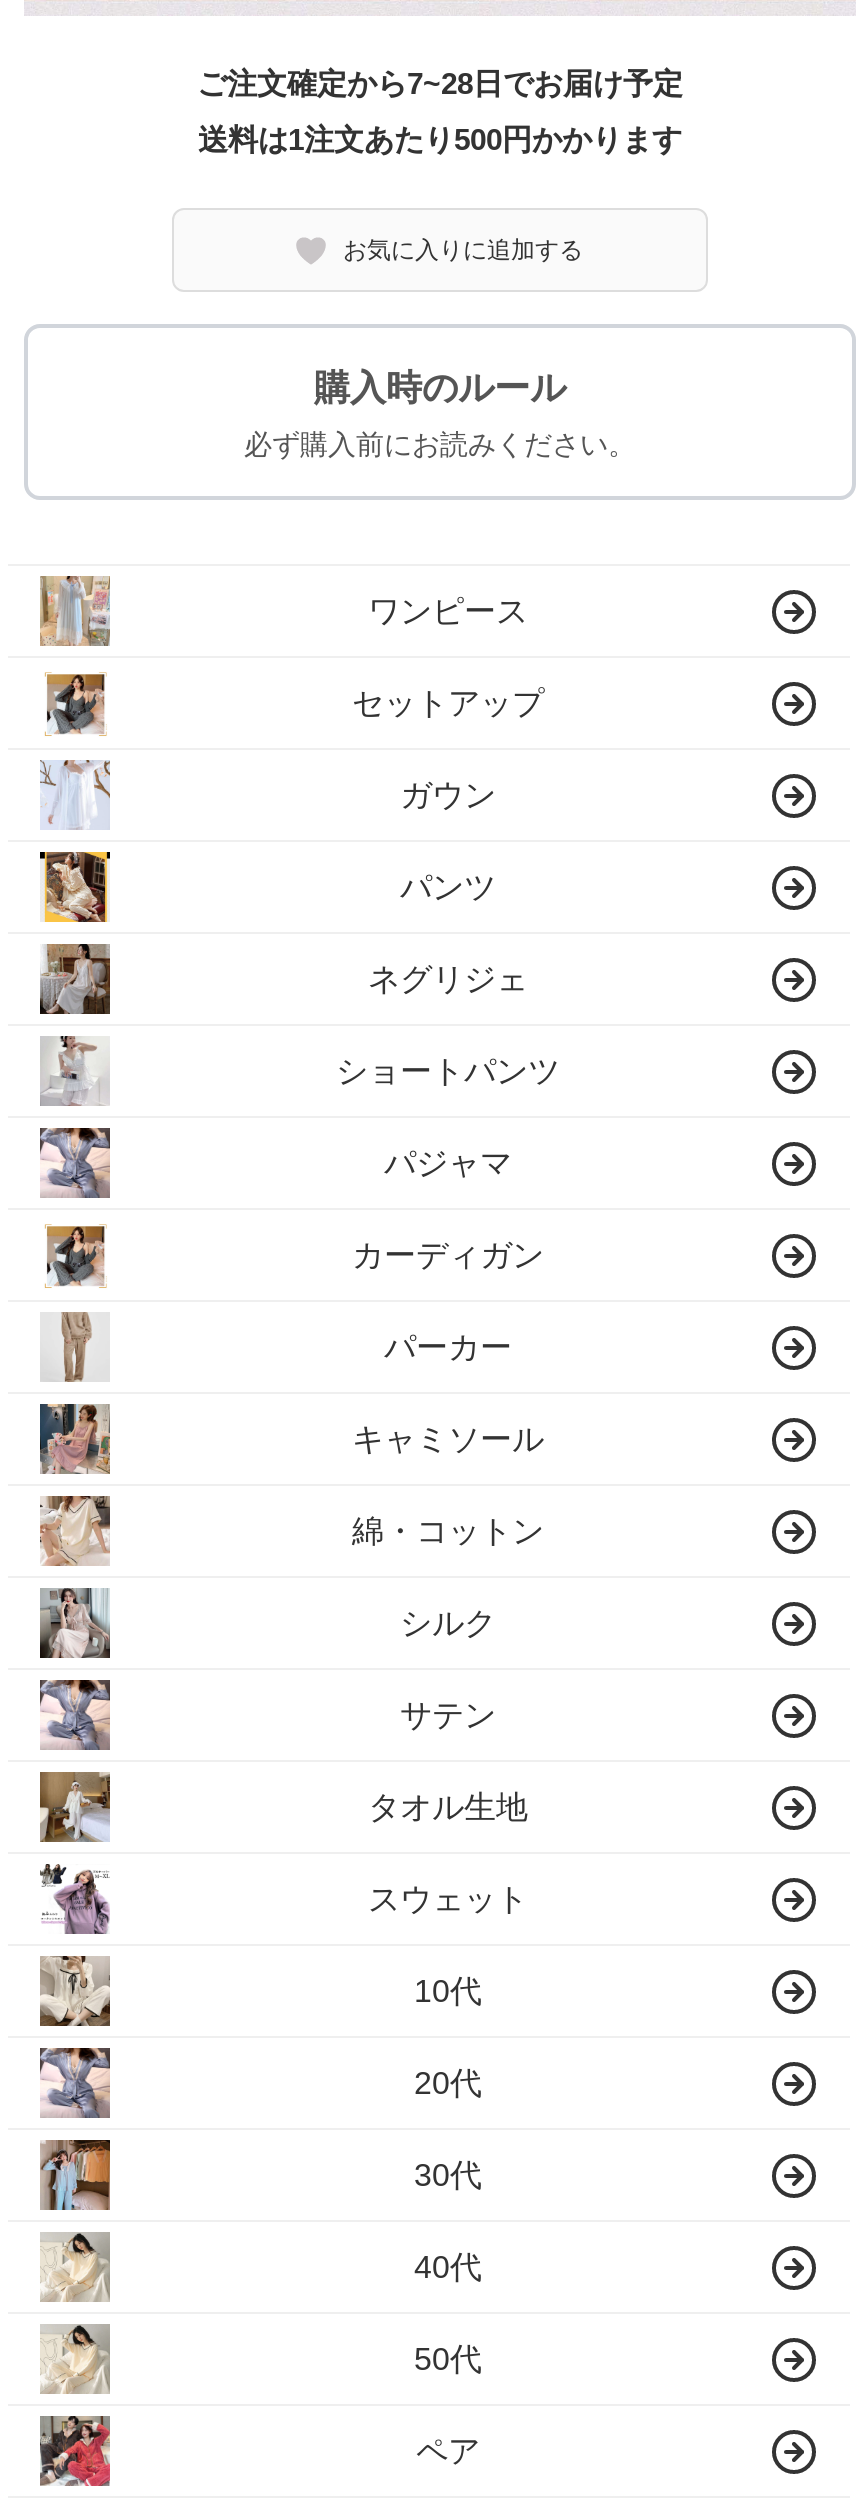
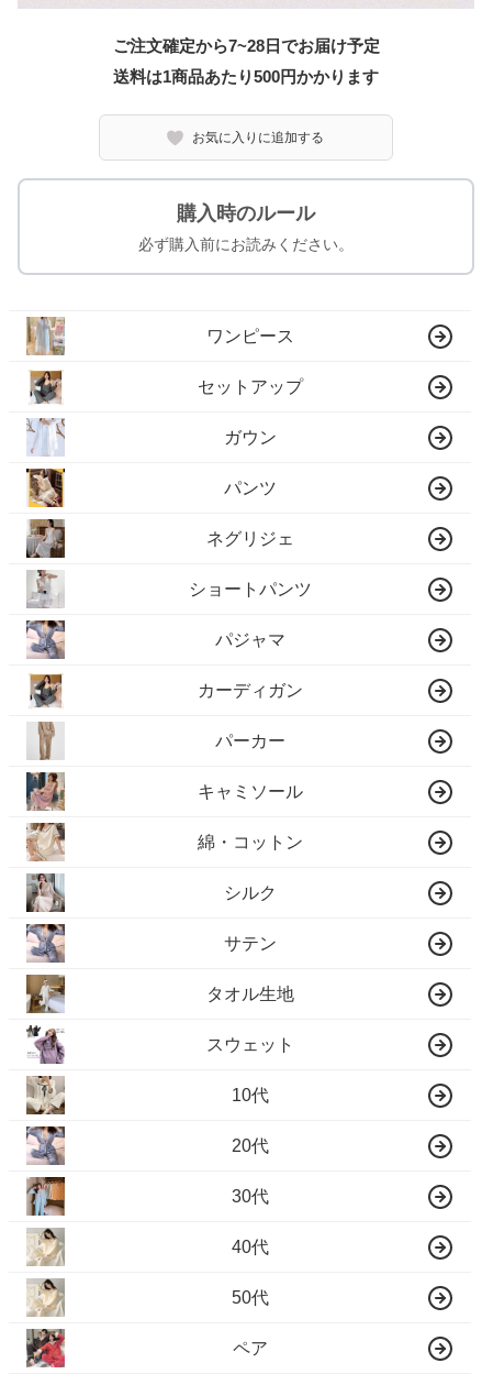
- 送料は1注文あたり500円かかります
+ 送料は1商品あたり500円かかります
